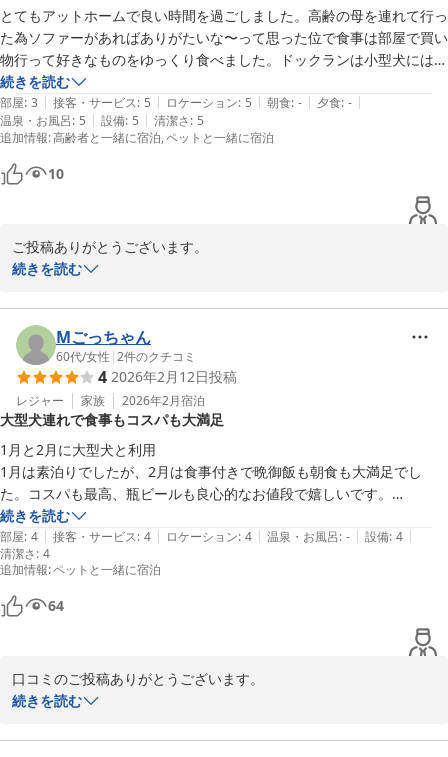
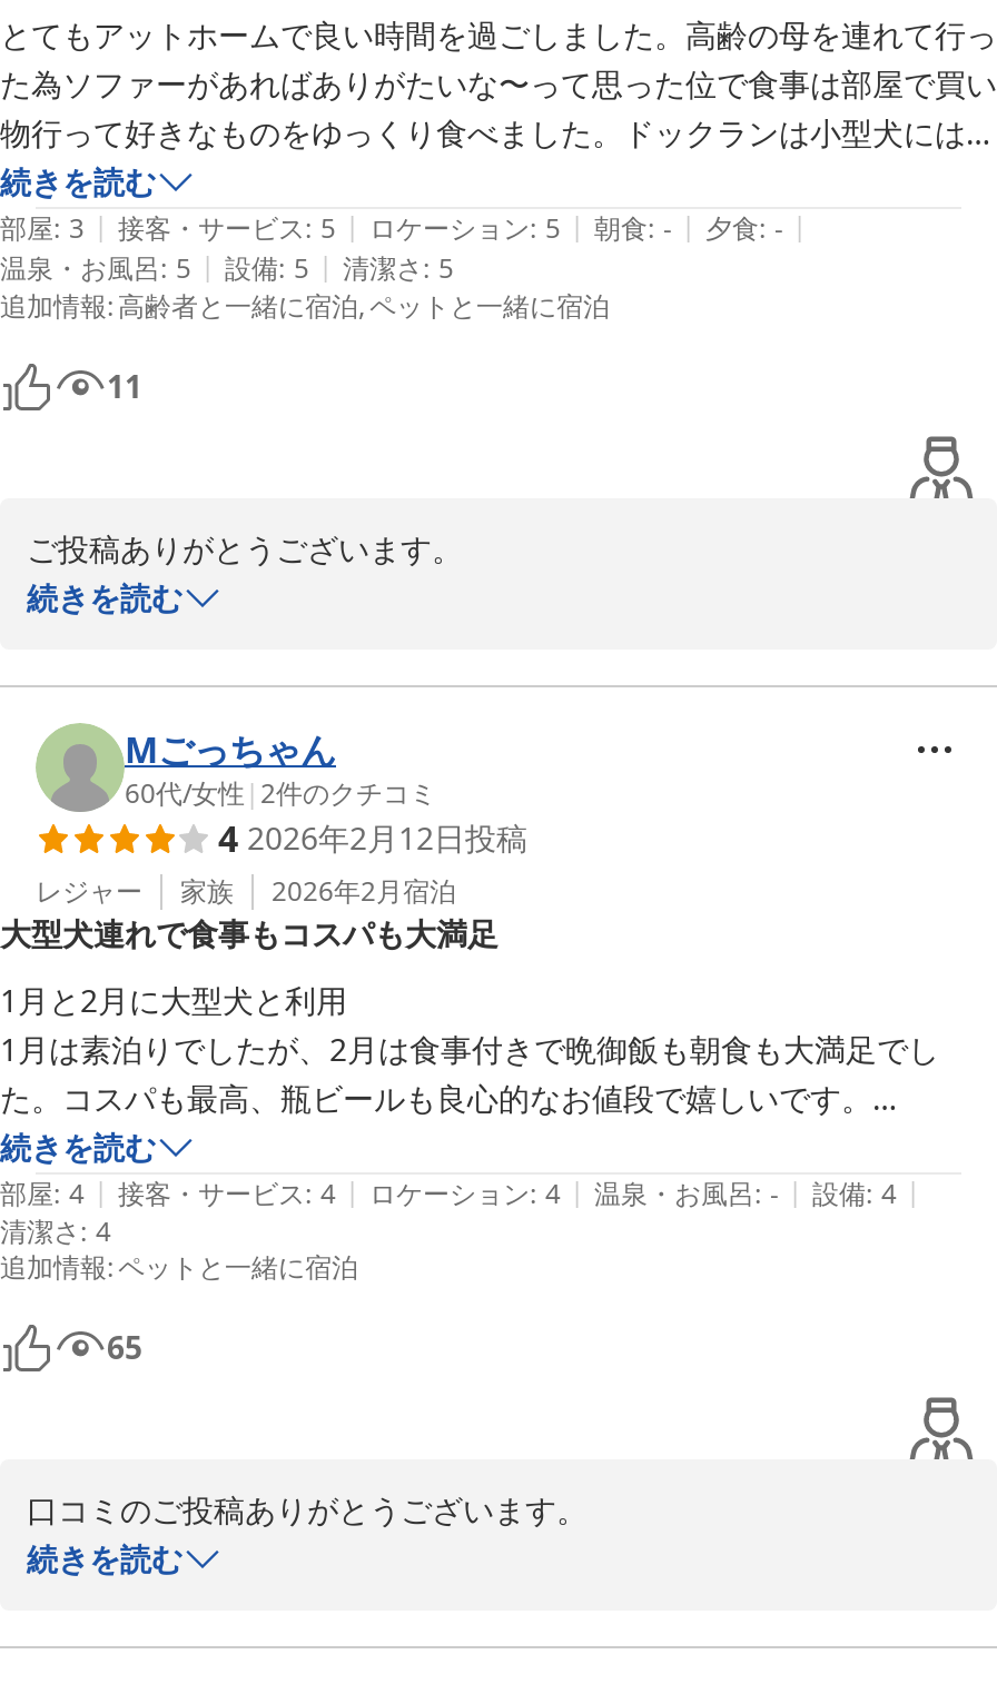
- 10
+ 11

- 64
+ 65
